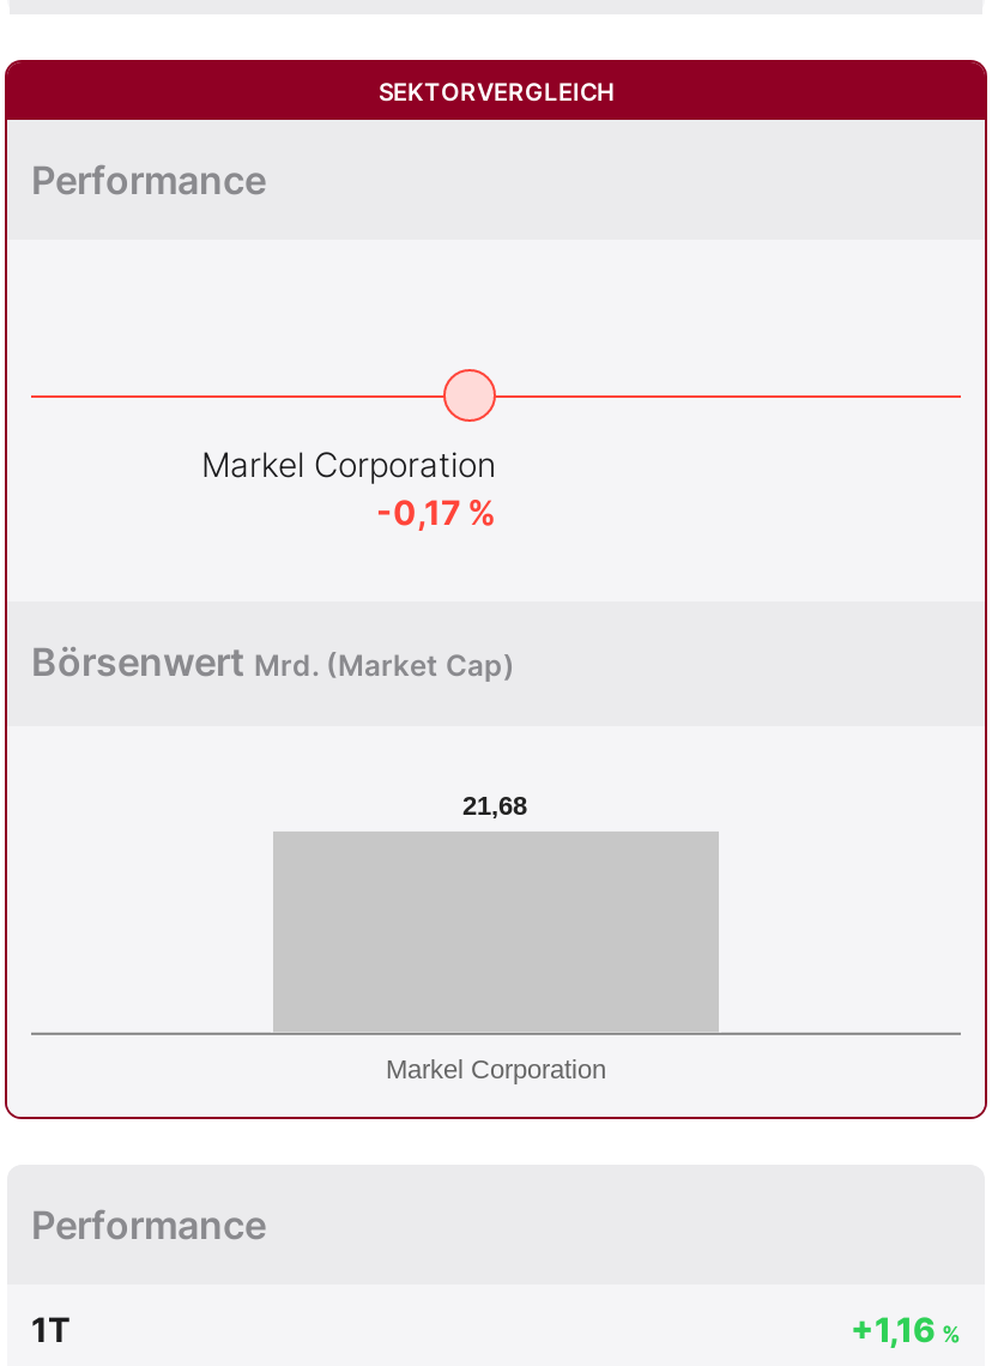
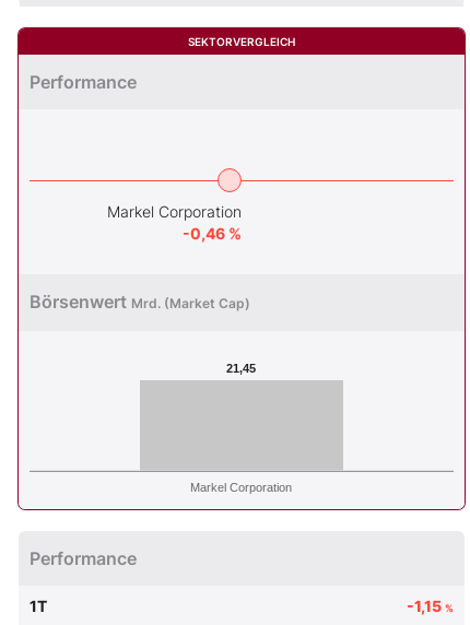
- -0,17 %
+ -0,46 %

- 21,68
+ 21,45

- +1,16%
+ -1,15%
